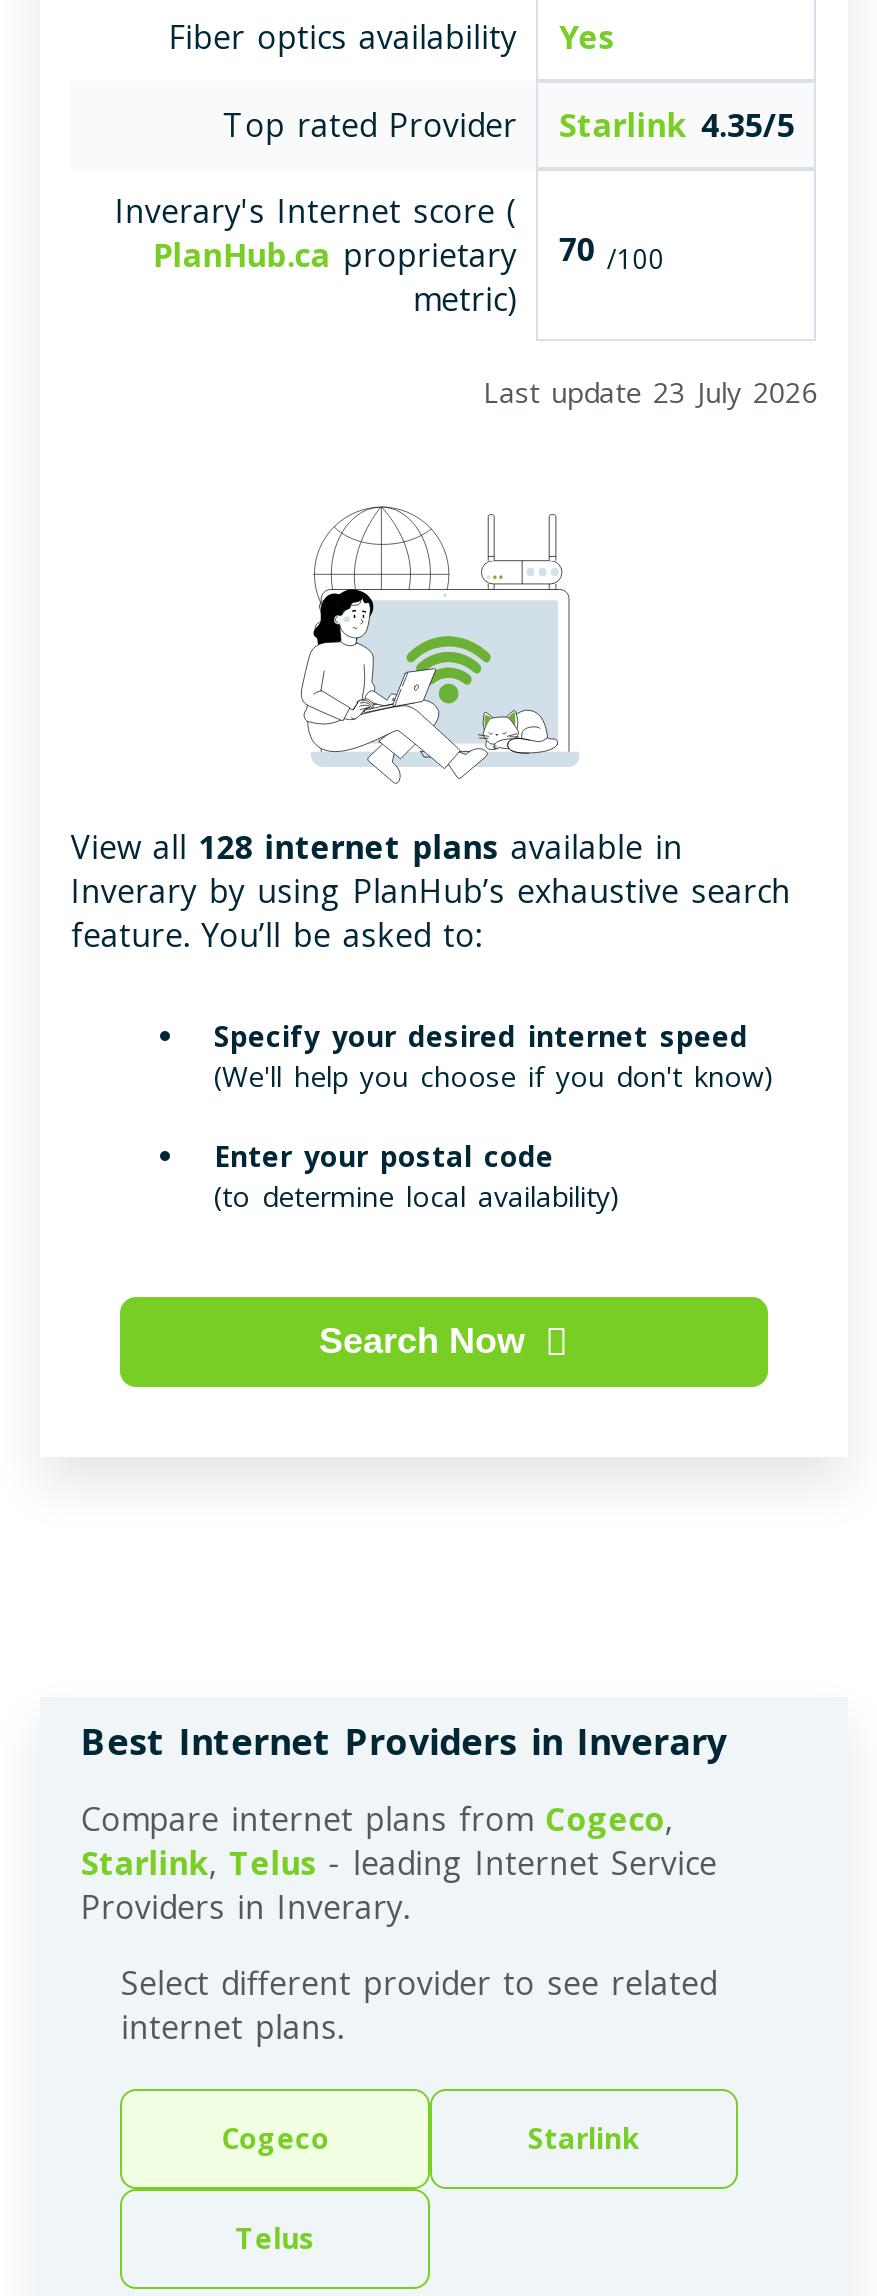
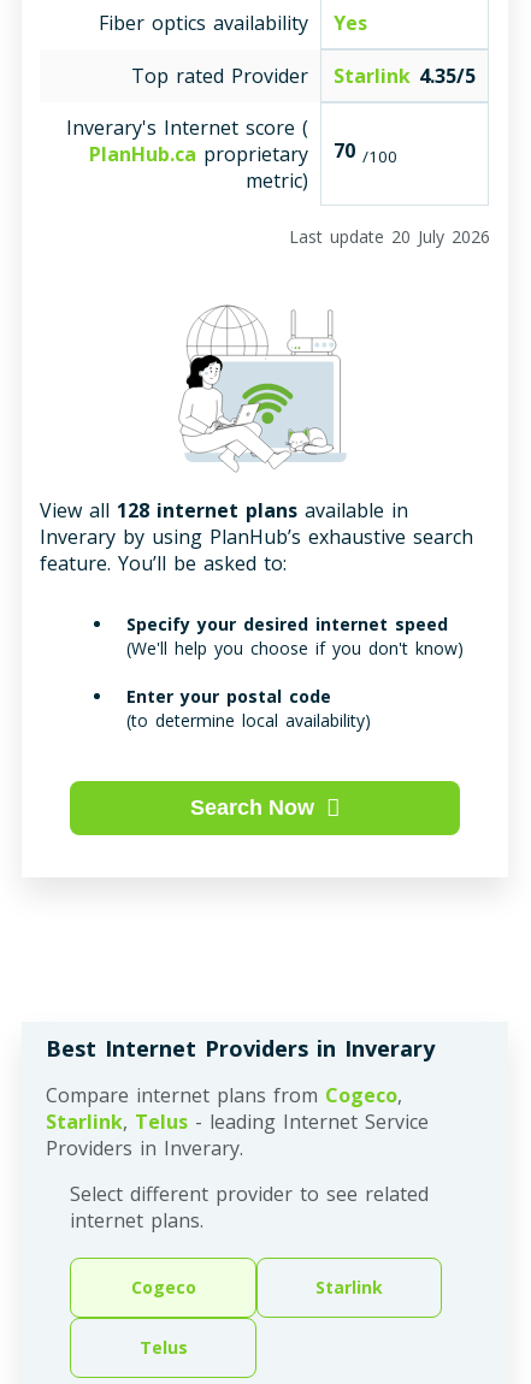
- Last update 23 July 2026
+ Last update 20 July 2026
